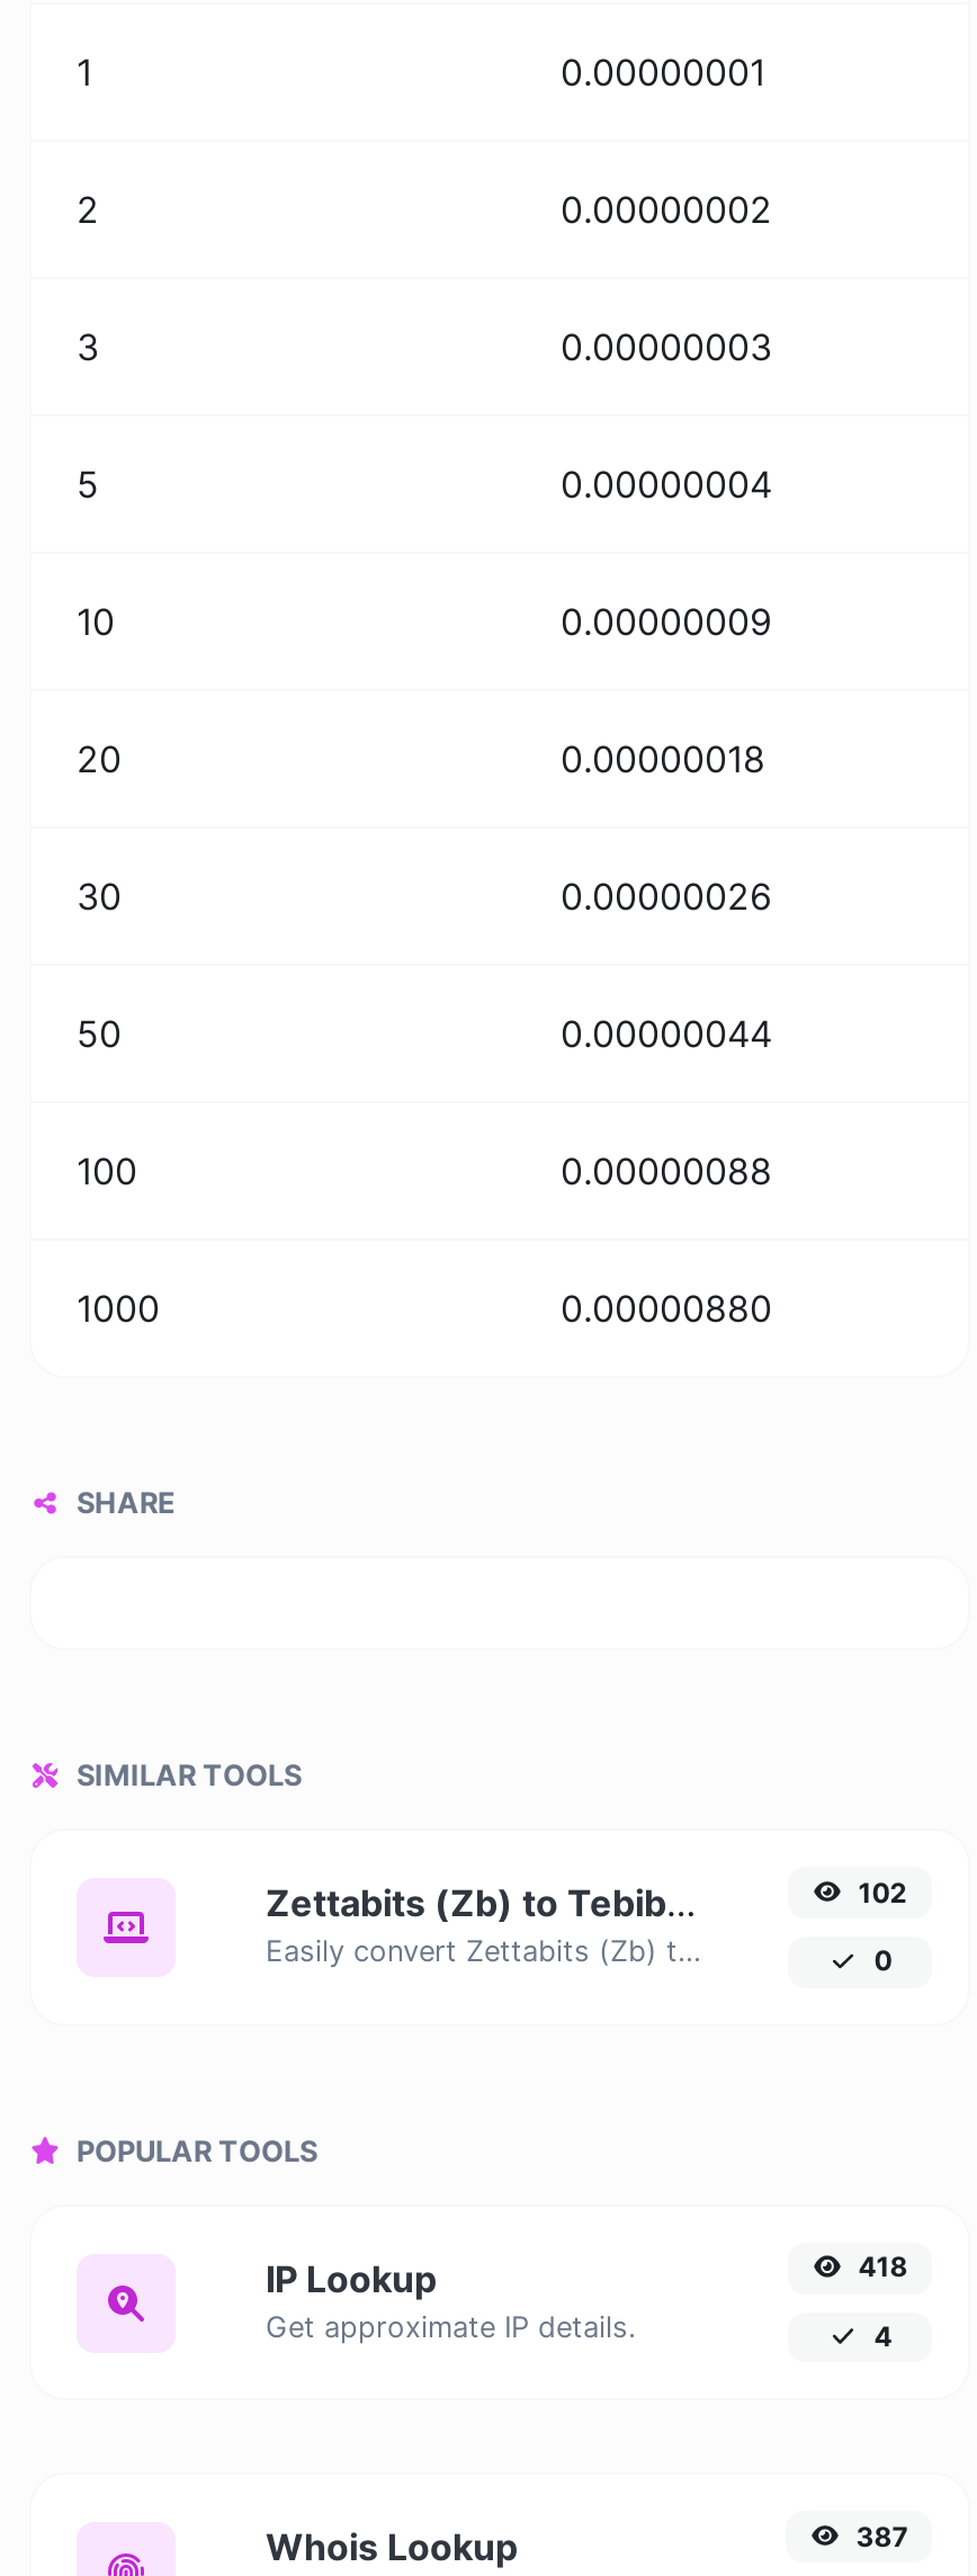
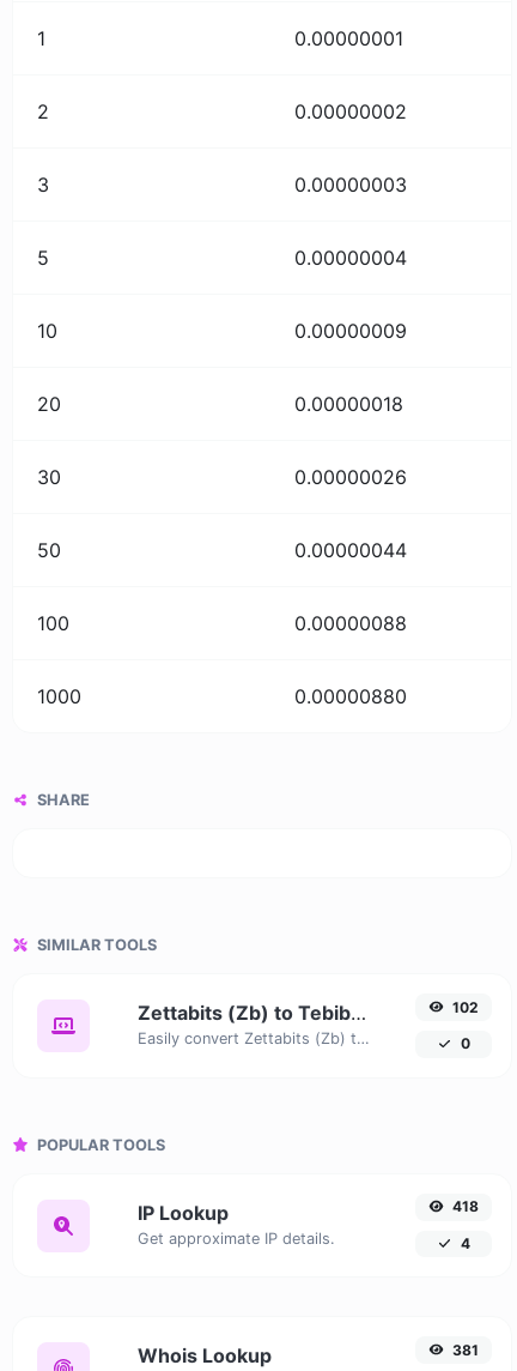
- 387
+ 381
